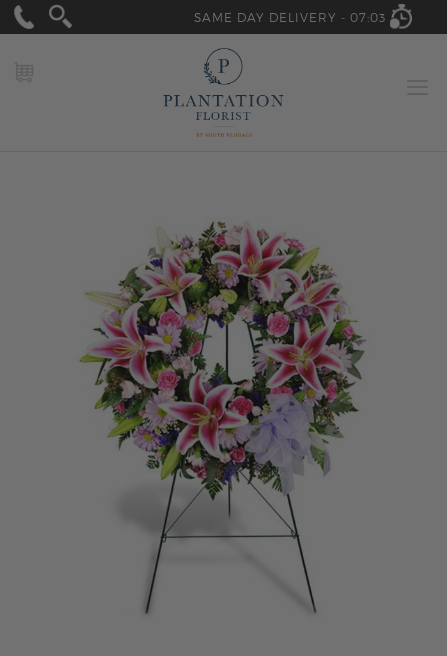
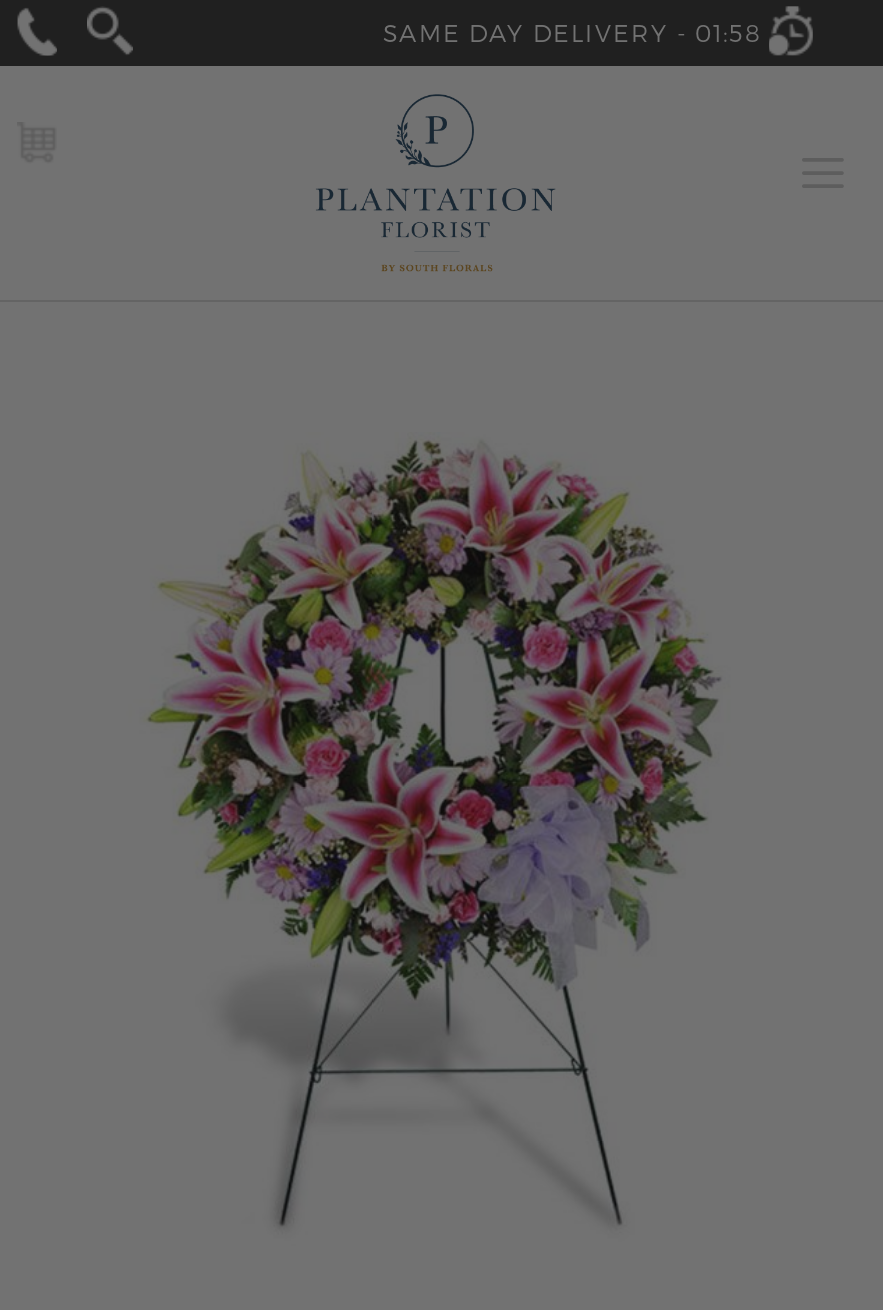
- SAME DAY DELIVERY - 07:03
+ SAME DAY DELIVERY - 01:58
